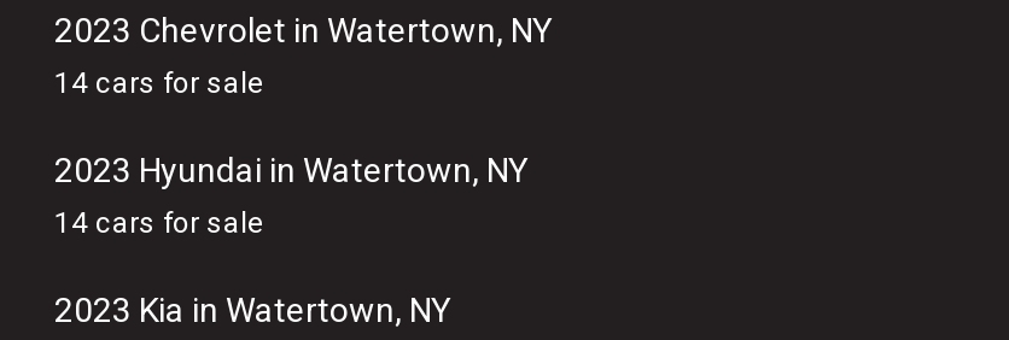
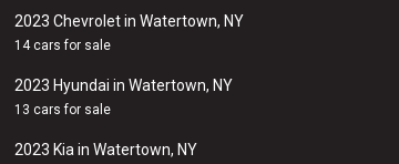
- 14 cars for sale
+ 13 cars for sale
